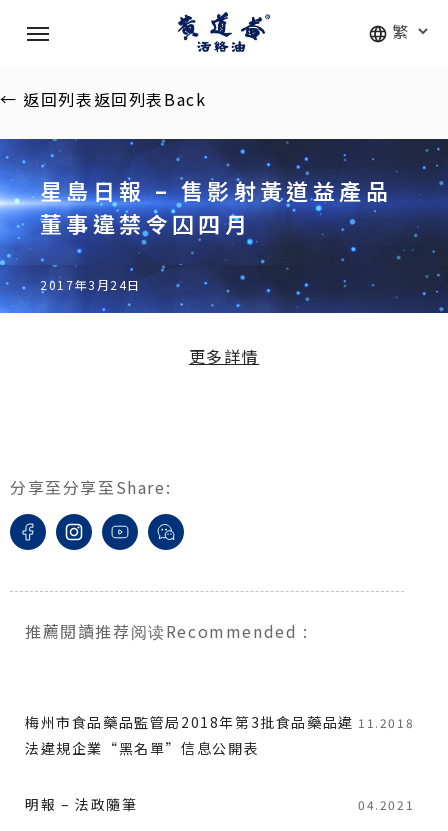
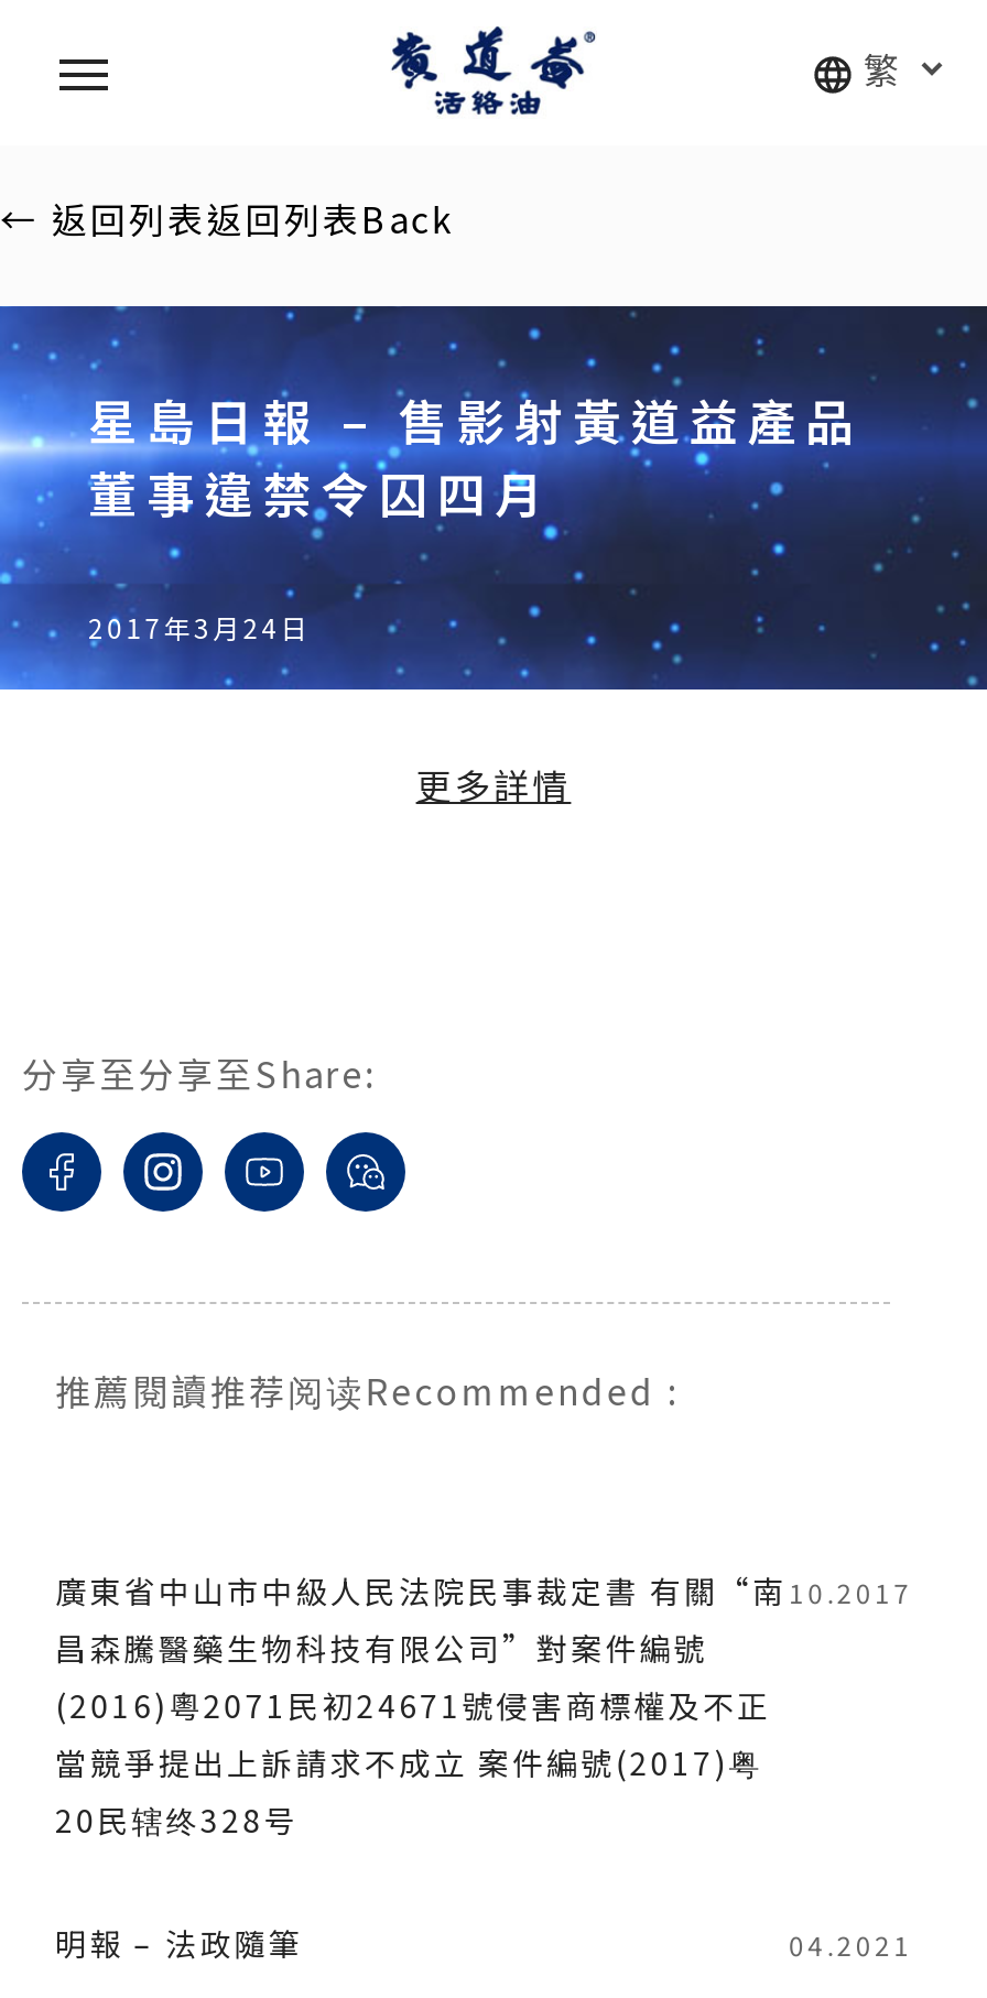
- 梅州市食品藥品監管局2018年第3批食品藥品違
- 法違規企業“黑名單”信息公開表
+ 廣東省中山市中級人民法院民事裁定書 有關“南
+ 昌森騰醫藥生物科技有限公司”對案件編號
+ (2016)粵2071民初24671號侵害商標權及不正
+ 當競爭提出上訴請求不成立 案件編號(2017)粤
+ 20民辖终328号

- 11.2018
+ 10.2017
